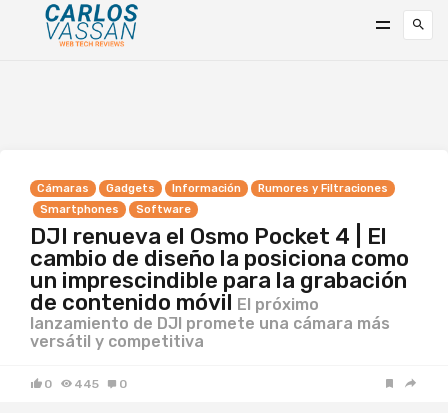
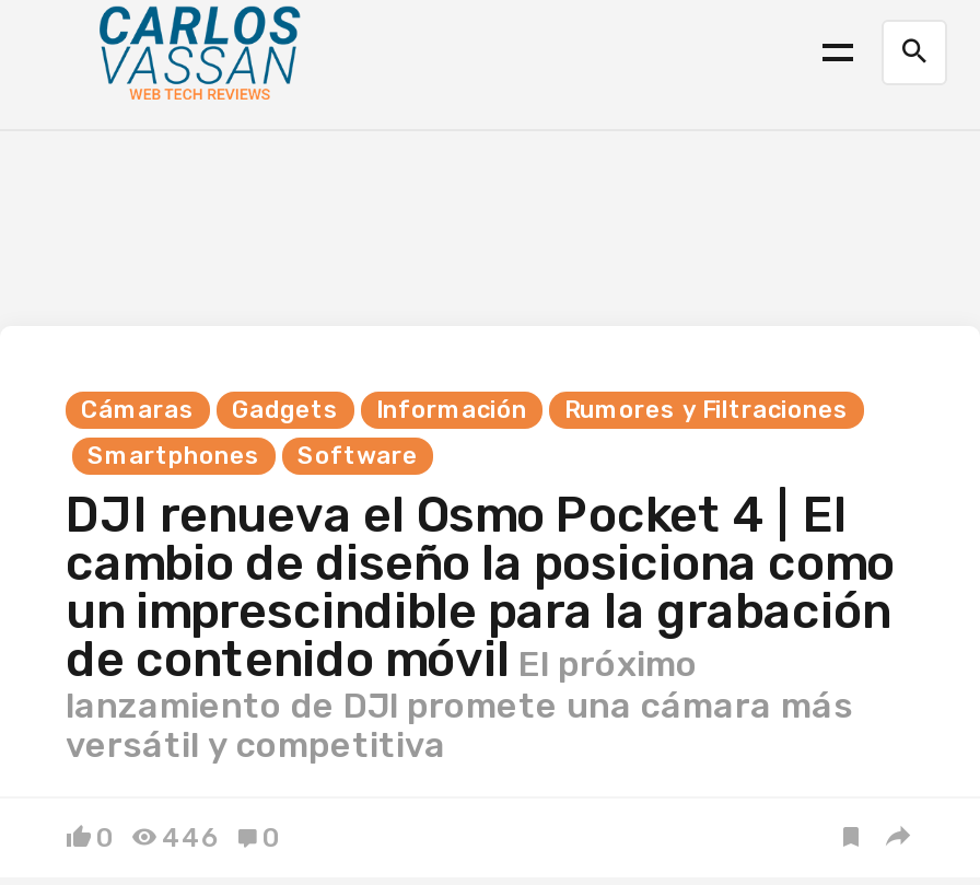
- 0 445 0
+ 0 446 0
